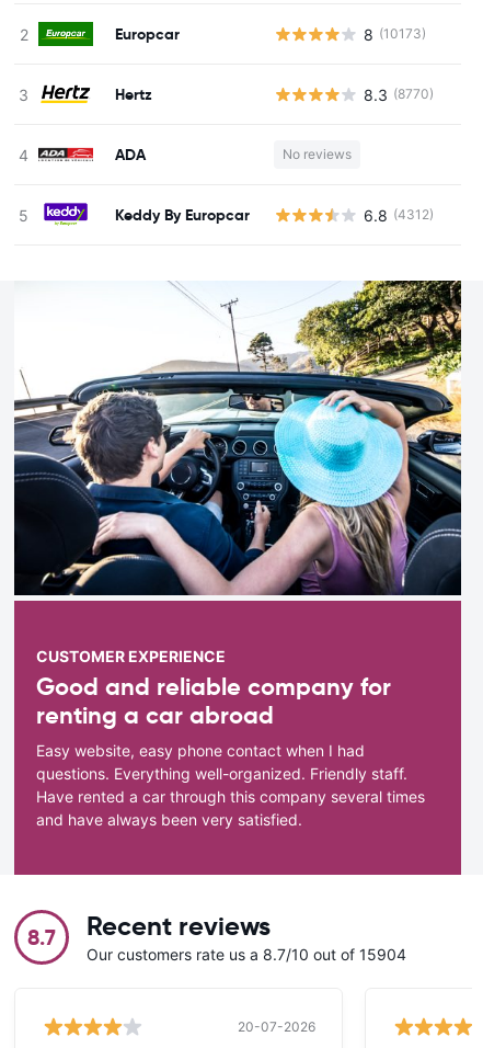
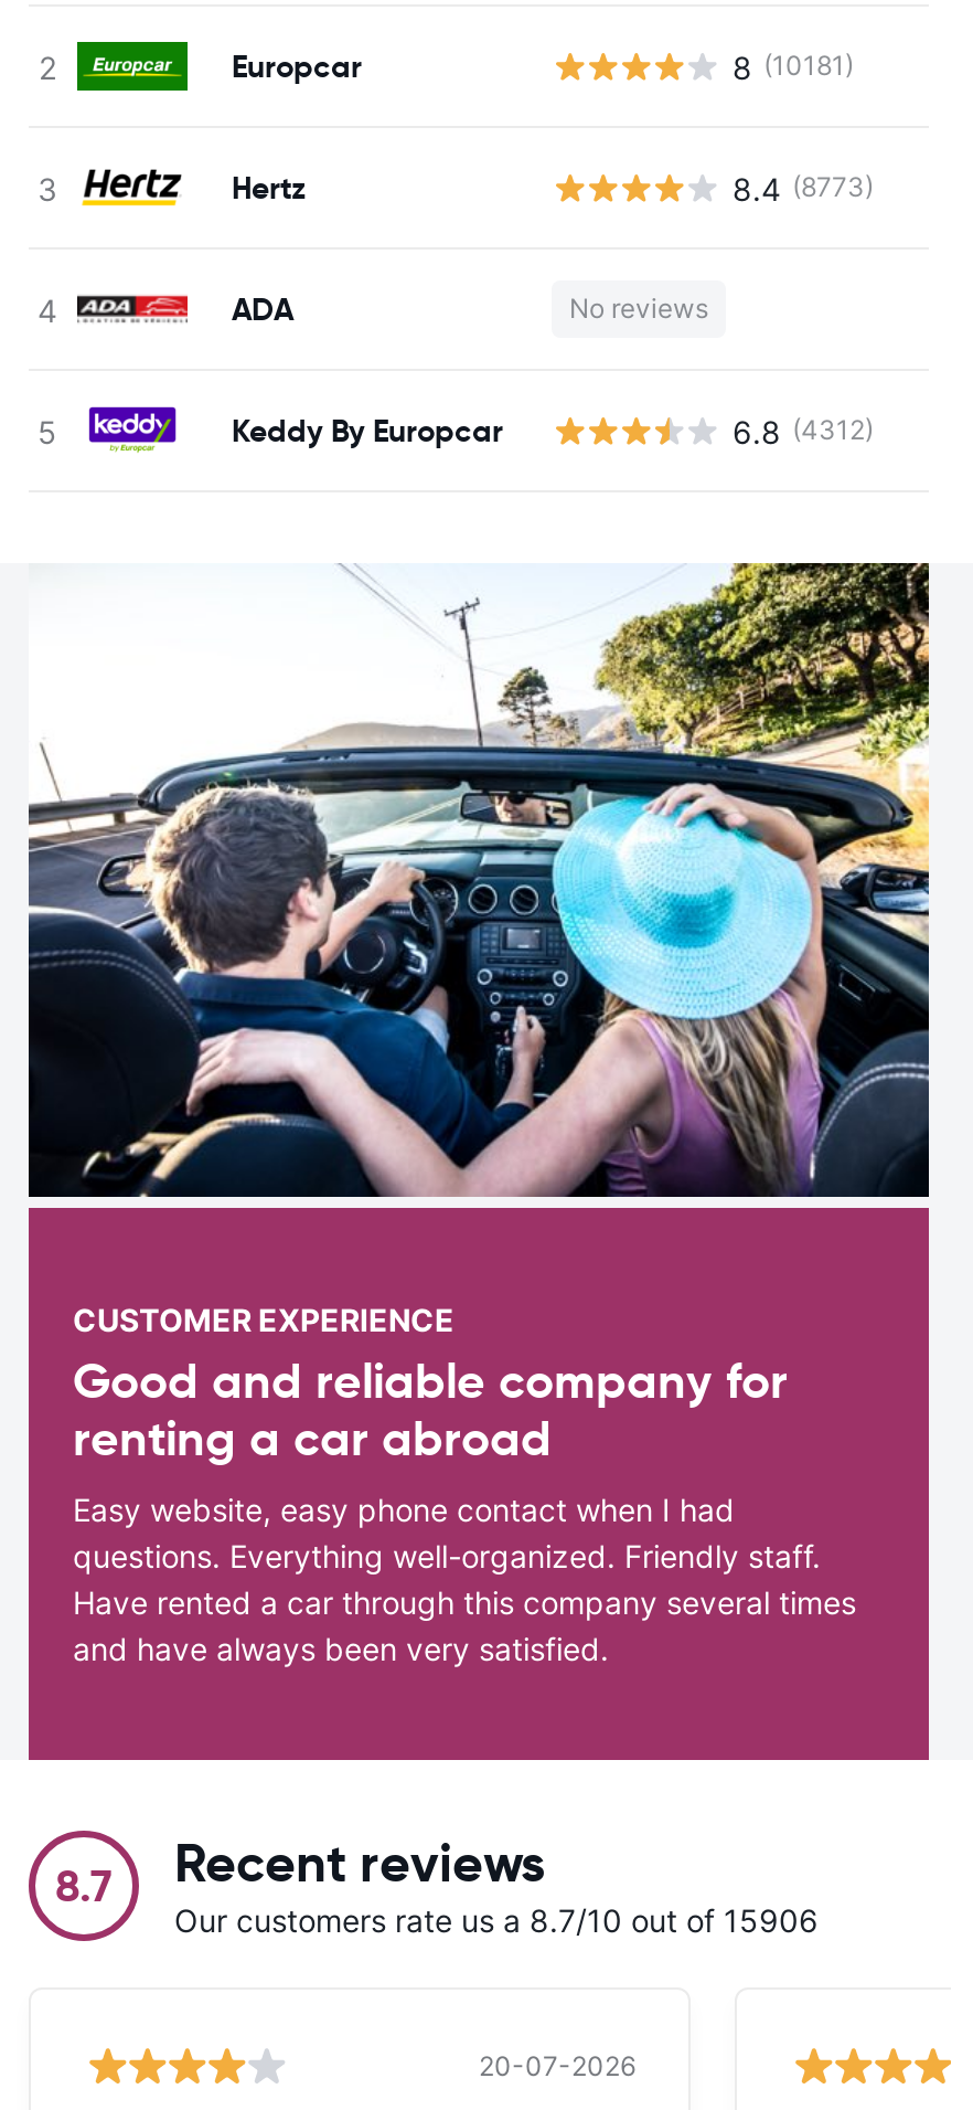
- 8 (10173)
+ 8 (10181)

- 8.3 (8770)
+ 8.4 (8773)

- Our customers rate us a 8.7/10 out of 15904
+ Our customers rate us a 8.7/10 out of 15906
